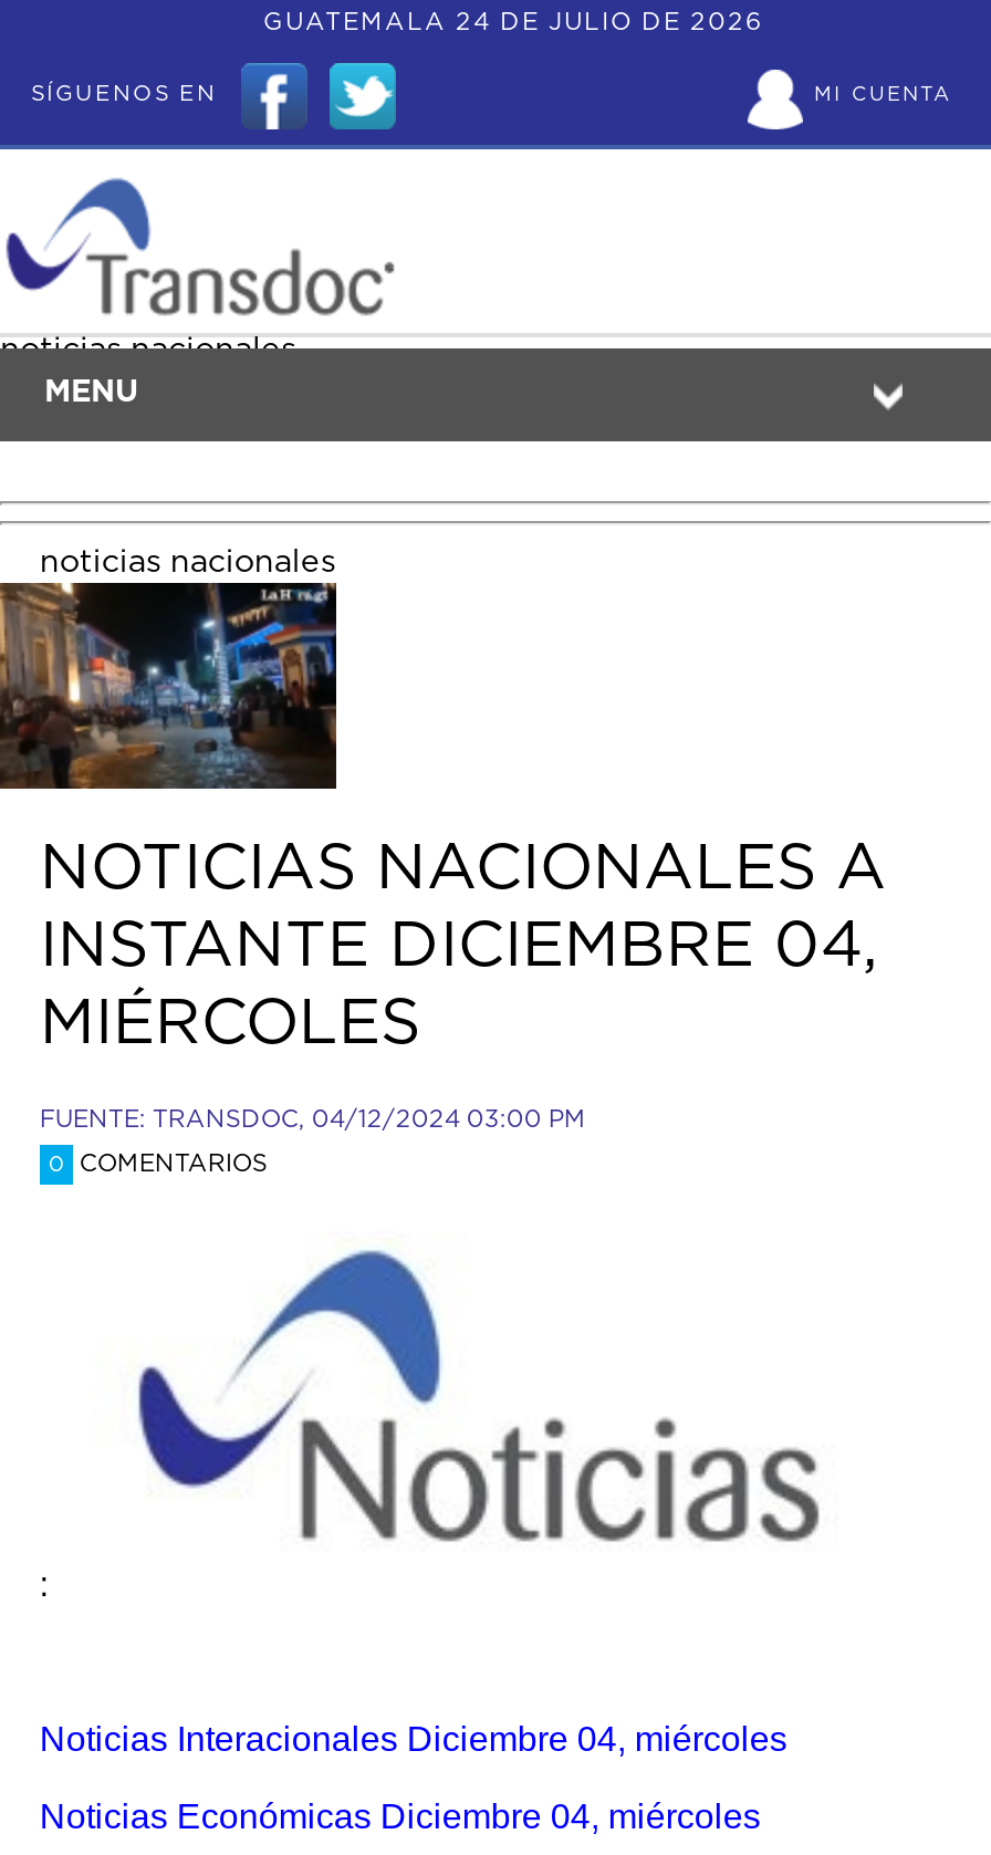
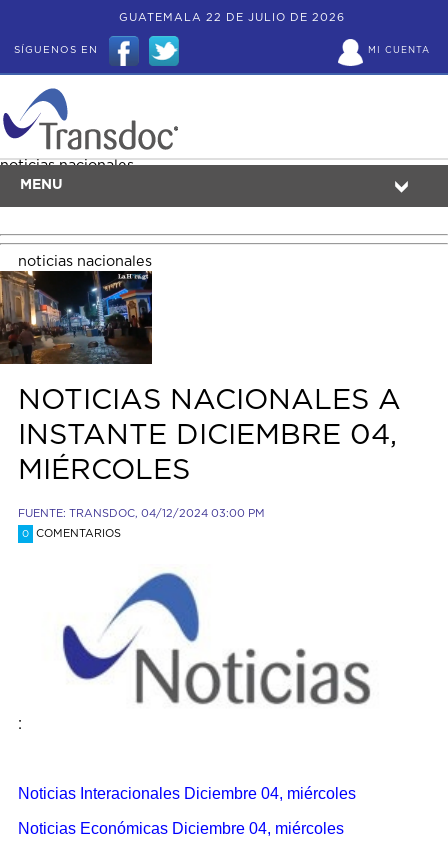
- GUATEMALA 24 DE JULIO DE 2026
+ GUATEMALA 22 DE JULIO DE 2026
